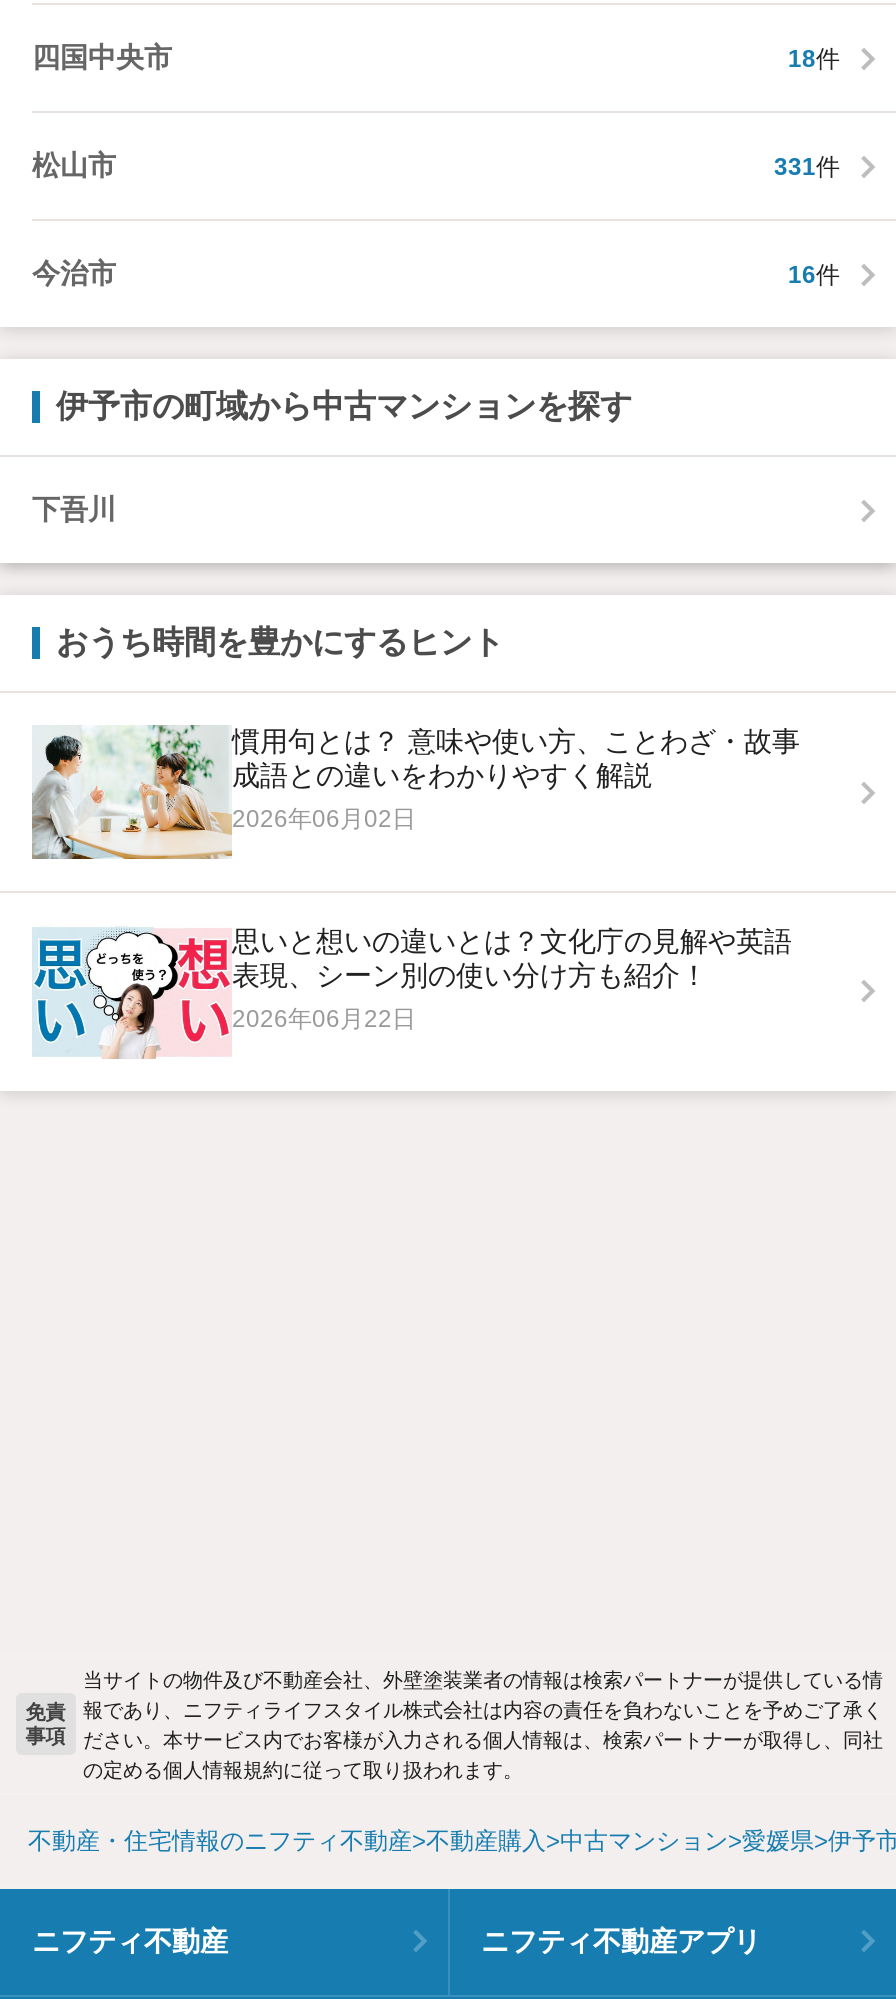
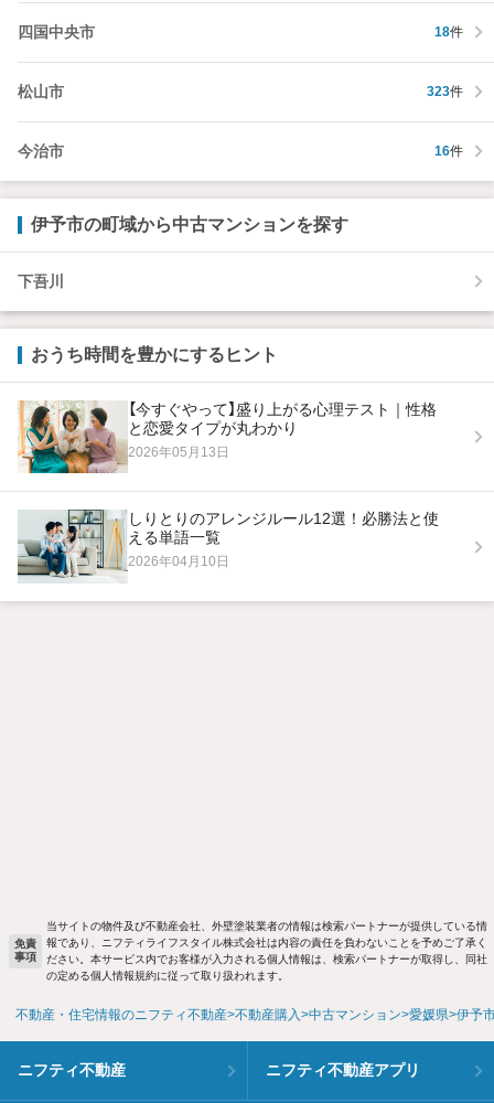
- 331件
+ 323件

- [image]
- 慣用句とは？ 意味や使い方、ことわざ・故事
- 成語との違いをわかりやすく解説
- 2026年06月02日
+ [image]
+ 【今すぐやって】盛り上がる心理テスト｜性格
+ と恋愛タイプが丸わかり
+ 2026年05月13日

- [image]
- 思いと想いの違いとは？文化庁の見解や英語
- 表現、シーン別の使い分け方も紹介！
- 2026年06月22日
+ [image]
+ しりとりのアレンジルール12選！必勝法と使
+ える単語一覧
+ 2026年04月10日
